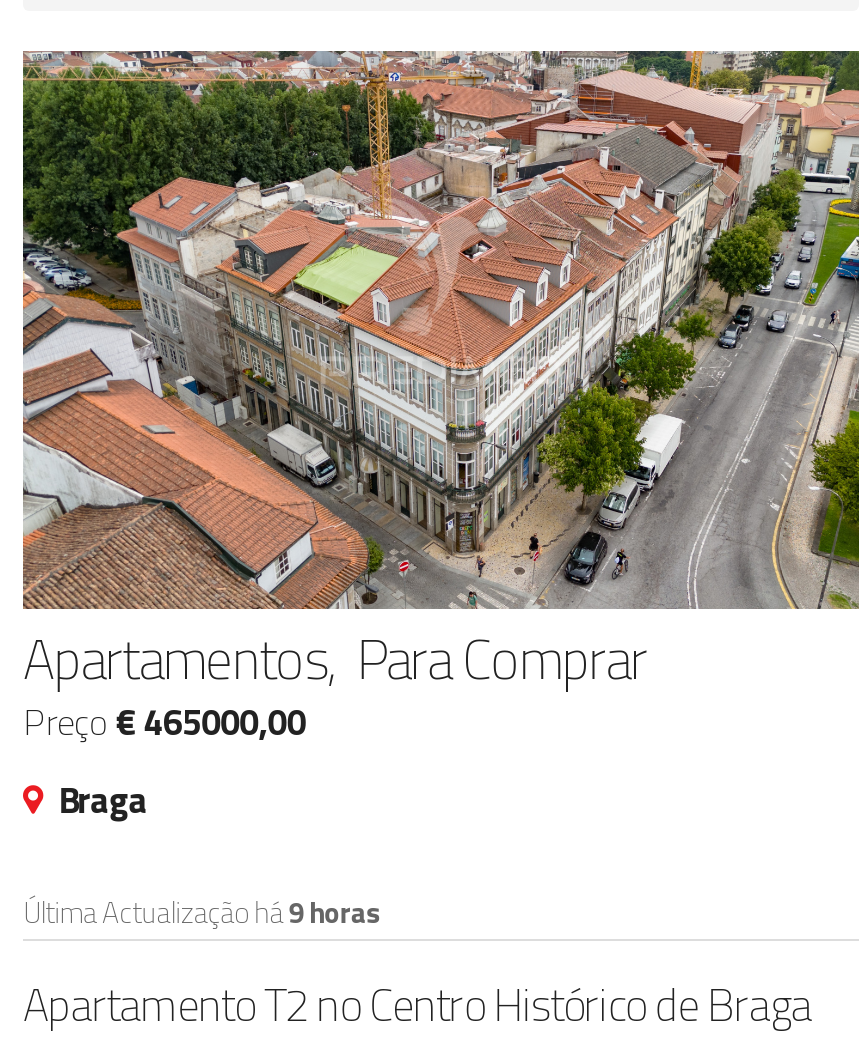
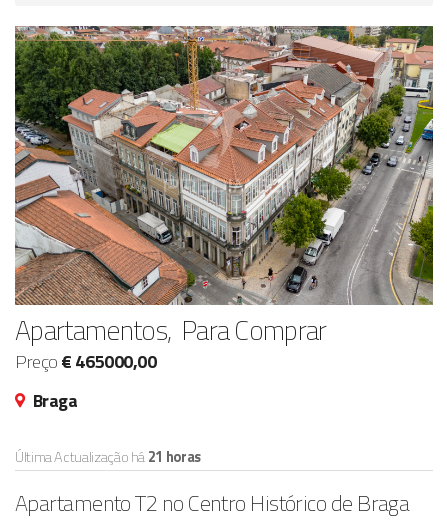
- Última Actualização há9 horas
+ Última Actualização há21 horas
